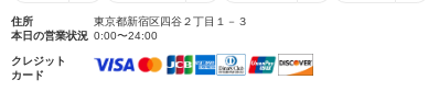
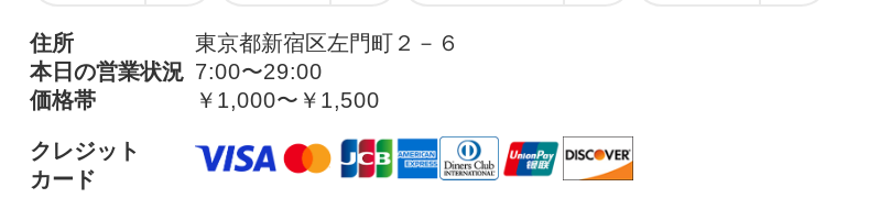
- 東京都新宿区四谷２丁目１－３
- 本日の営業状況 0:00〜24:00
+ 東京都新宿区左門町２－６
+ 本日の営業状況 7:00〜29:00
+ 価格帯
+ ￥1,000〜￥1,500
